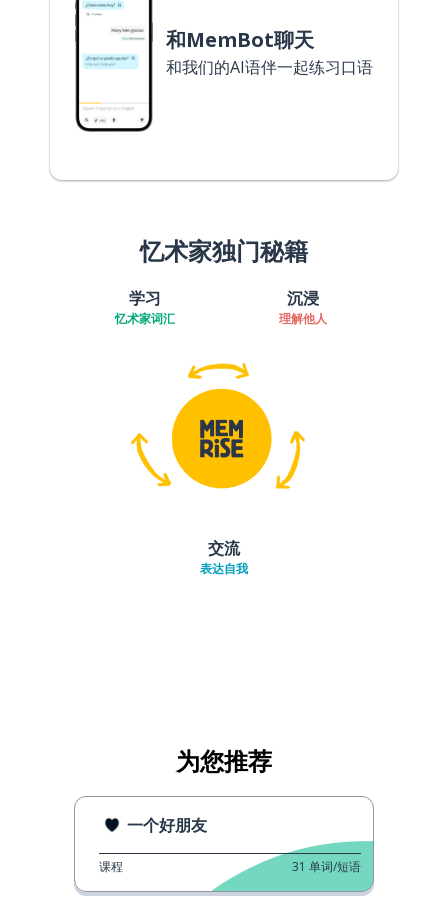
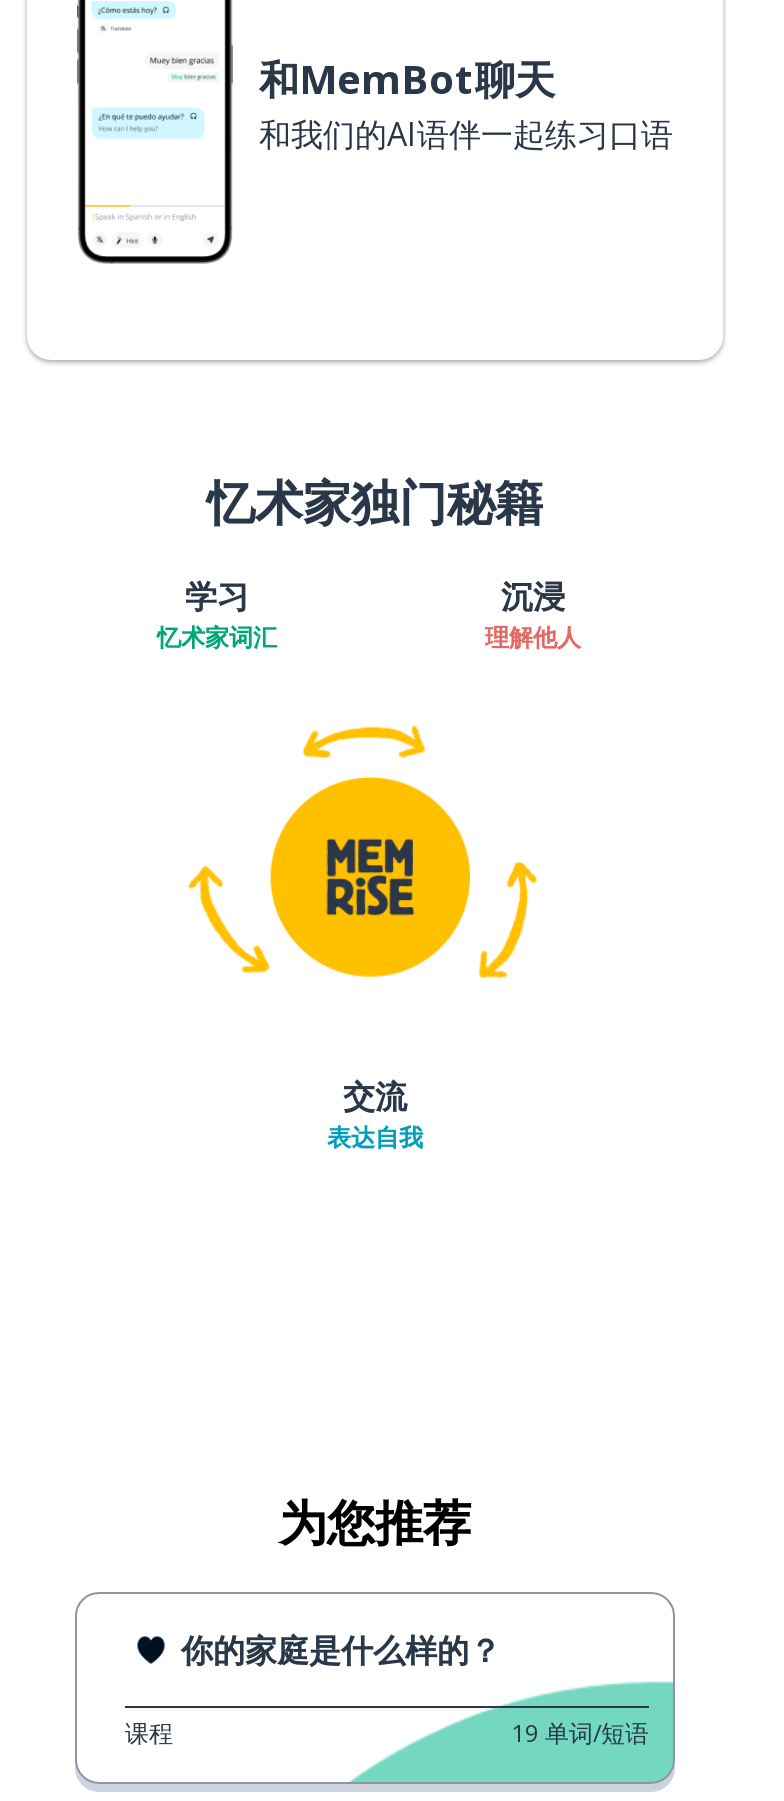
- 一个好朋友
+ 你的家庭是什么样的？

- 31 单词/短语
+ 19 单词/短语
